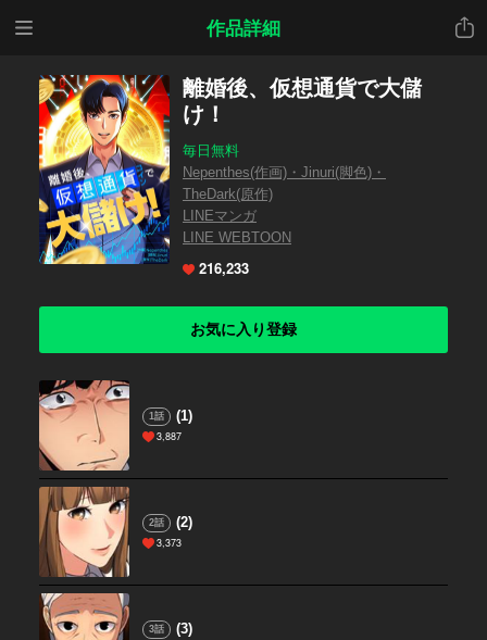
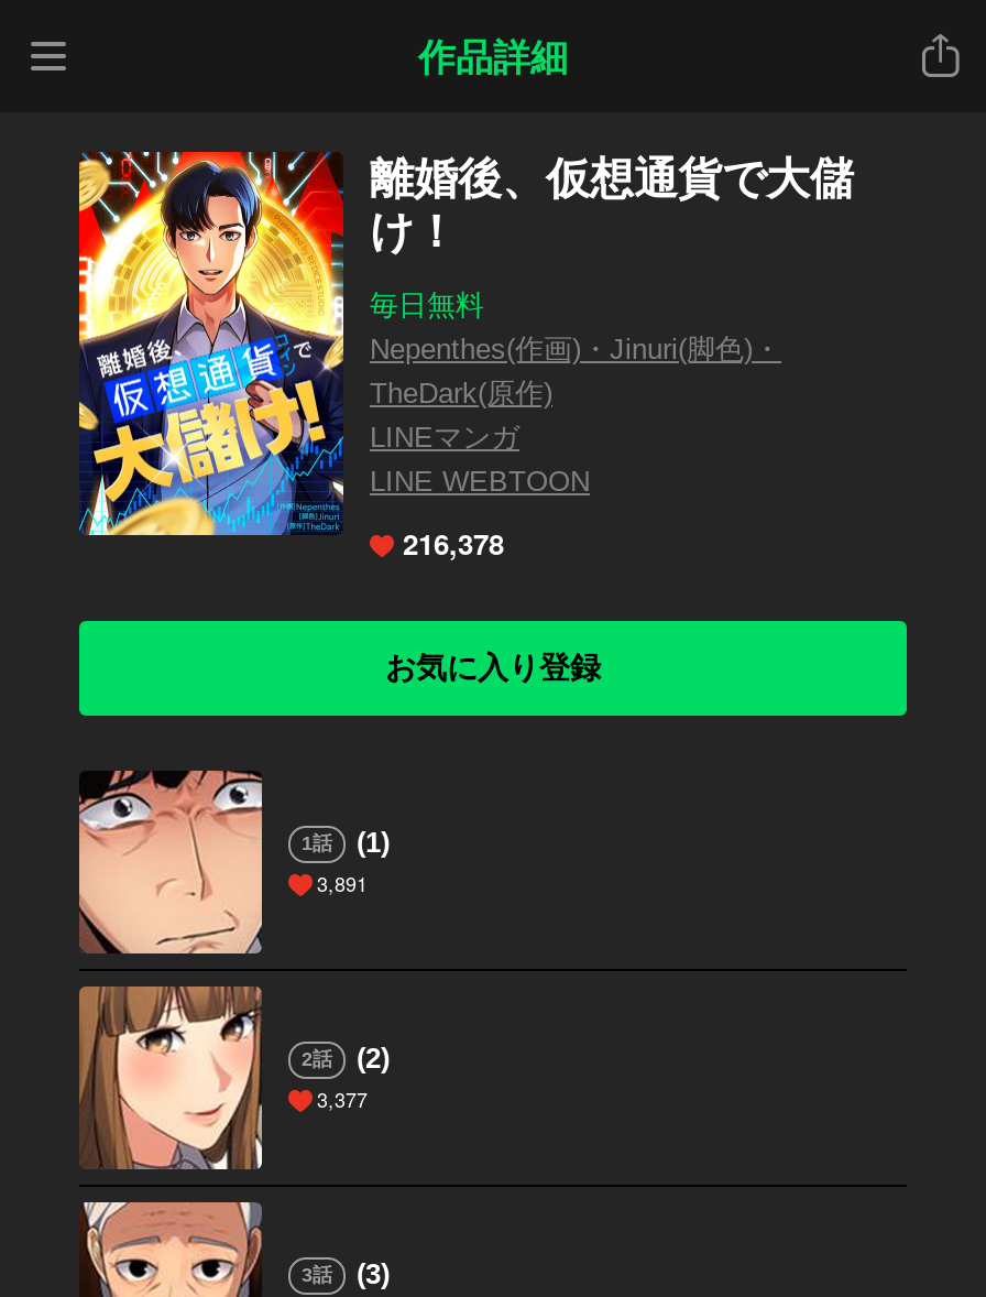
- 216,233
+ 216,378

- 3,887
+ 3,891

- 3,373
+ 3,377
